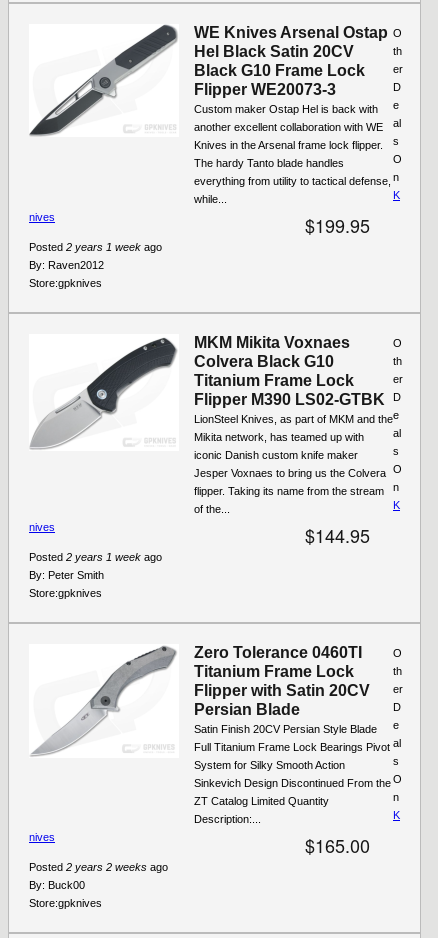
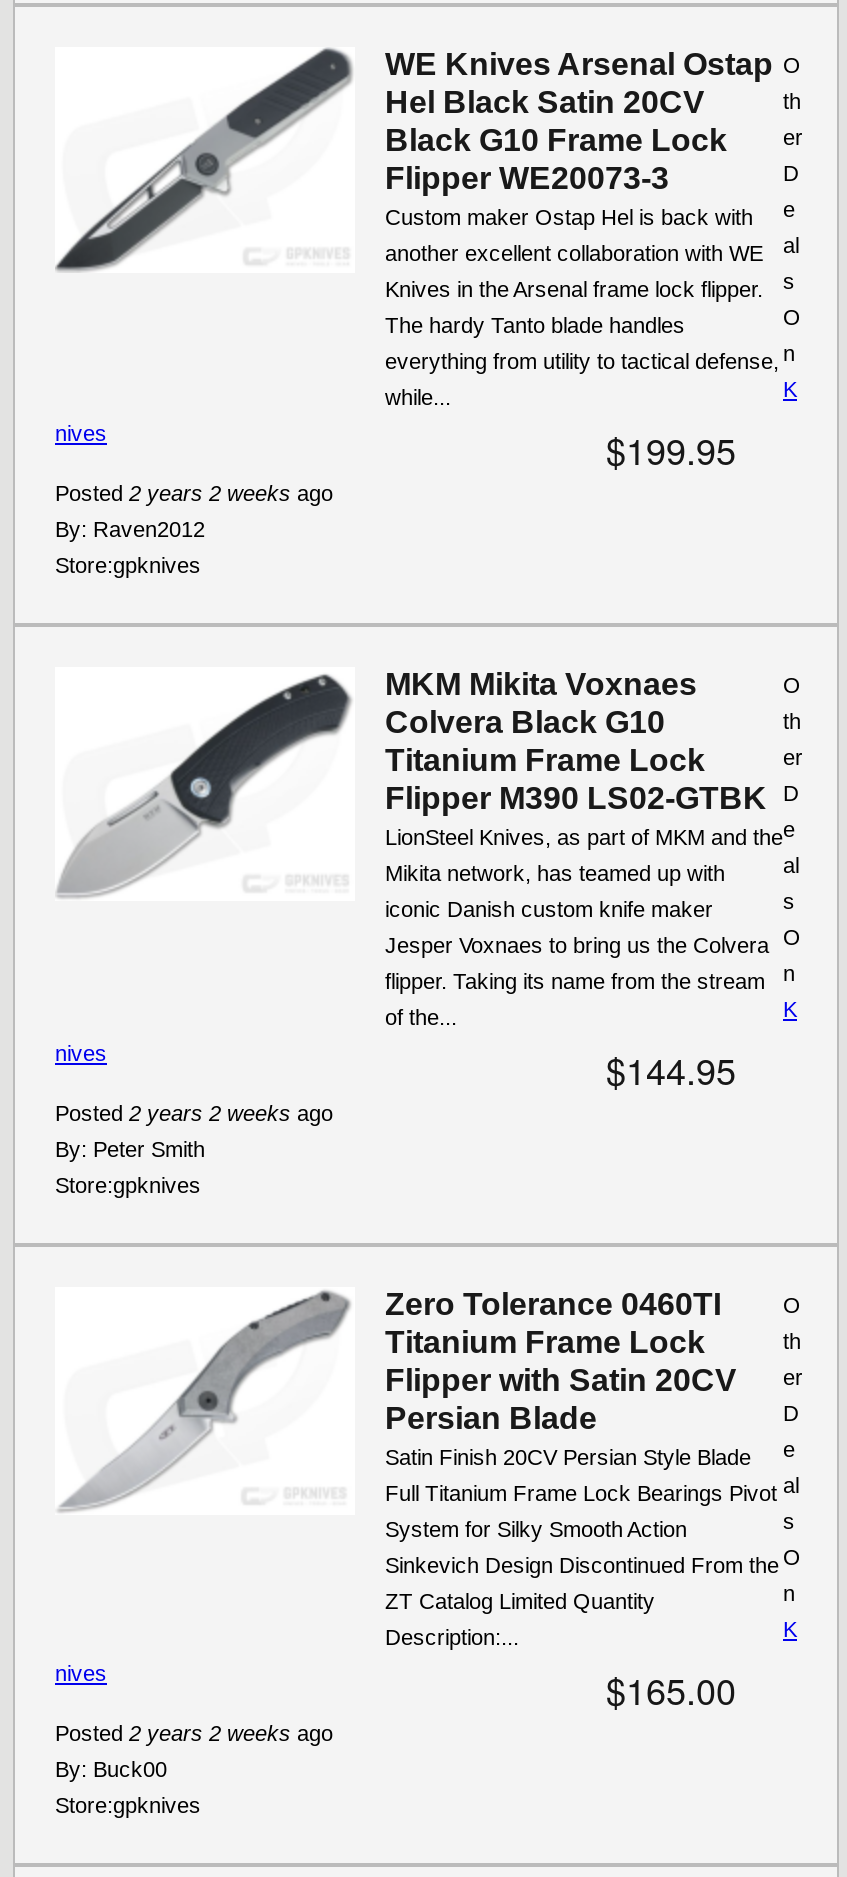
- Posted 2 years 1 week ago
+ Posted 2 years 2 weeks ago

- Posted 2 years 1 week ago
+ Posted 2 years 2 weeks ago
